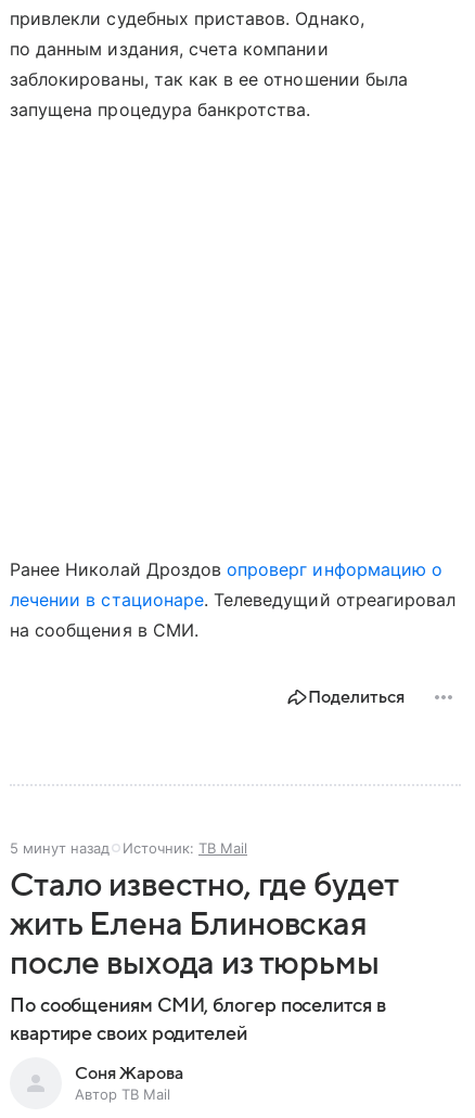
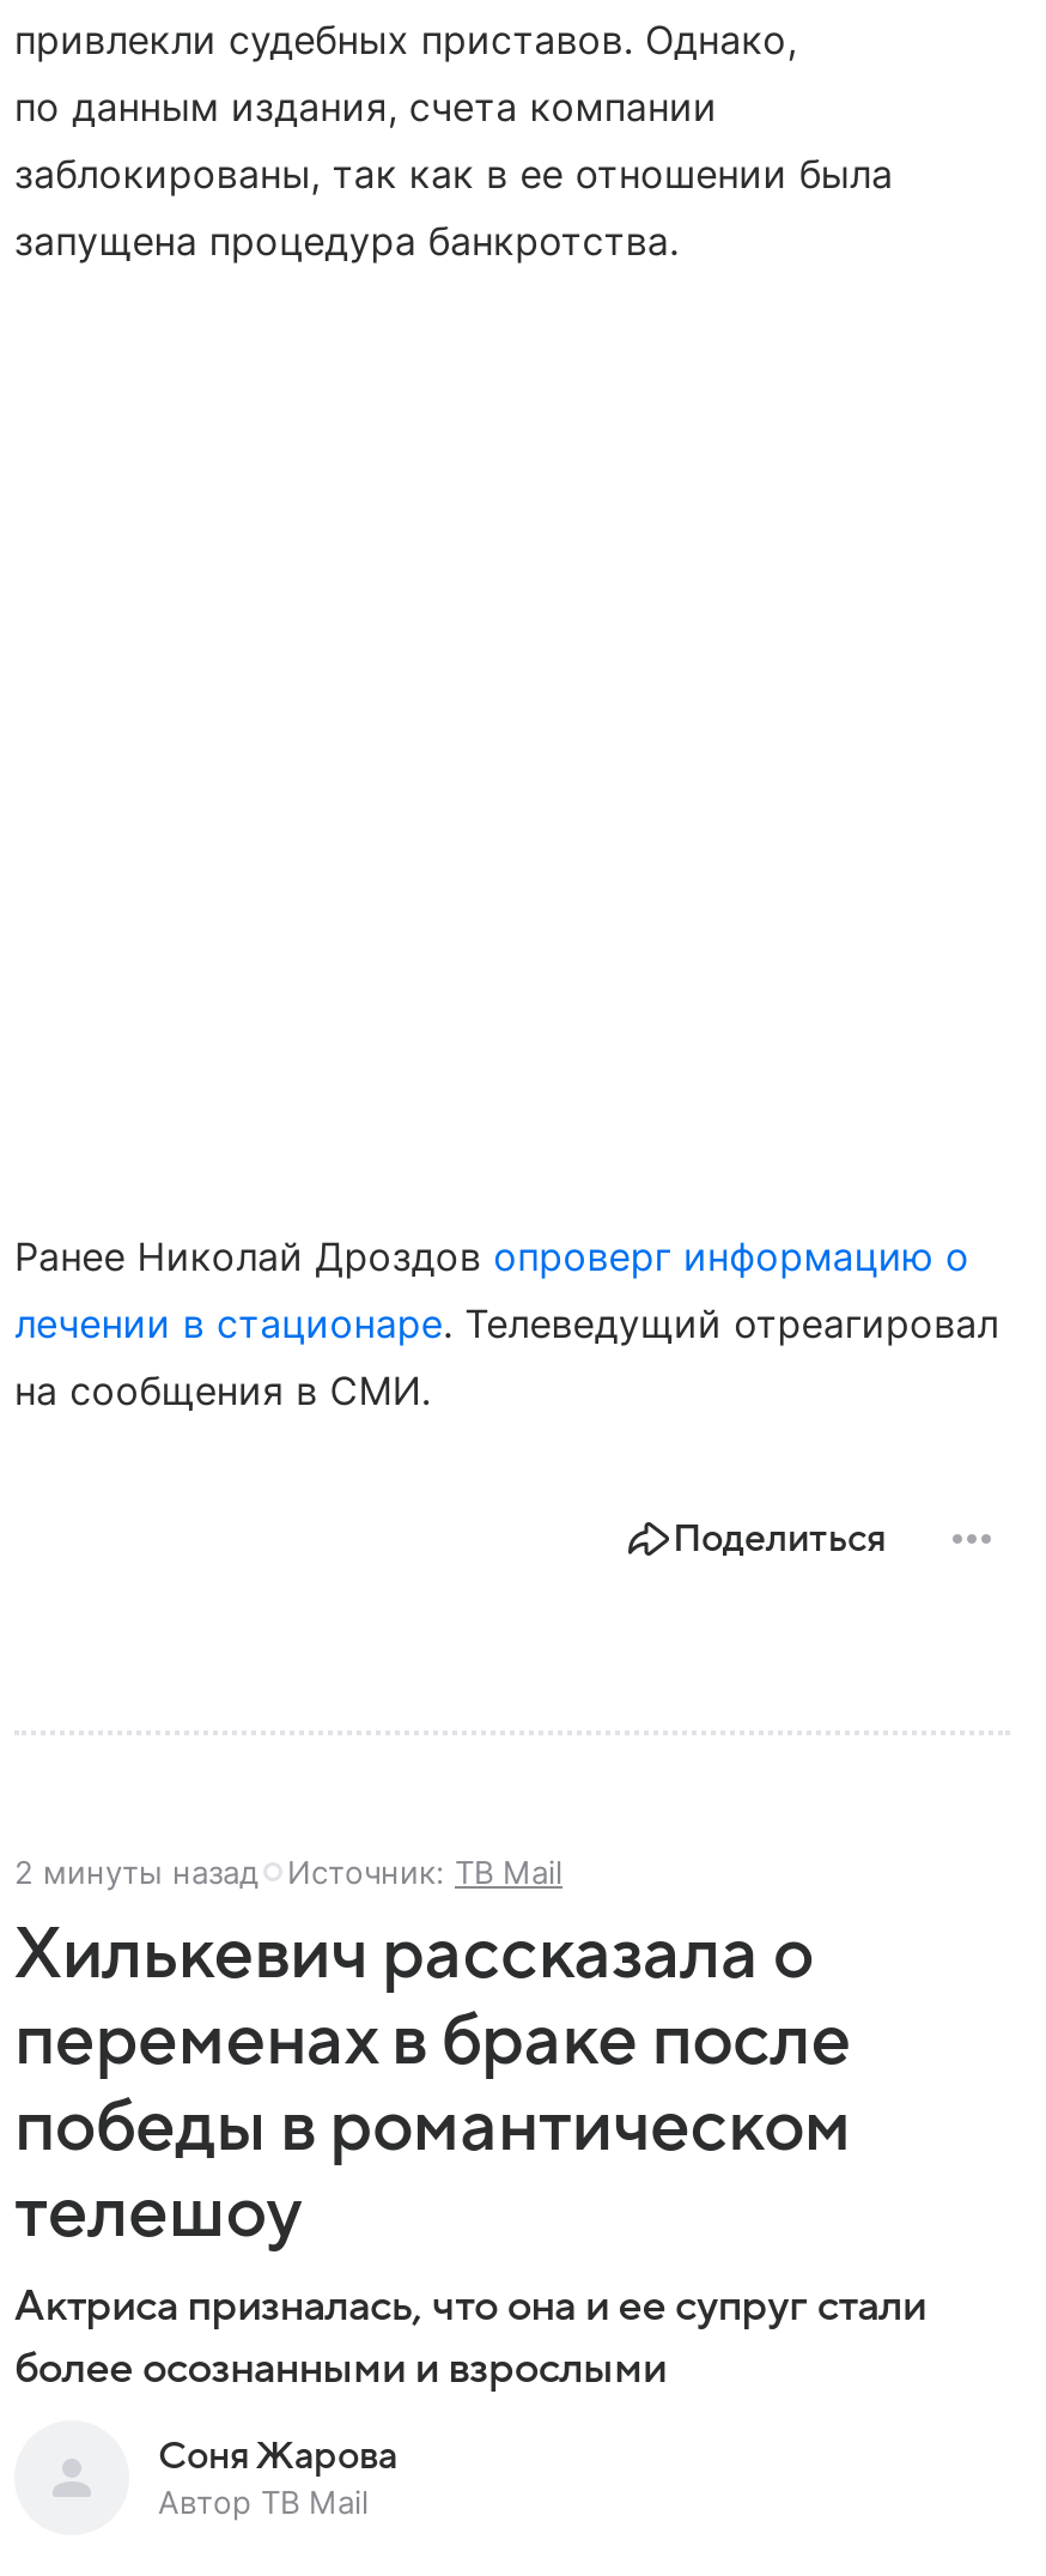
- 5 минут назад Источник: ТВ Mail
+ 2 минуты назад Источник: ТВ Mail

- Стало известно, где будет
- жить Елена Блиновская
- после выхода из тюрьмы
- По сообщениям СМИ, блогер поселится в
- квартире своих родителей
+ Хилькевич рассказала о
+ переменах в браке после
+ победы в романтическом
+ телешоу
+ Актриса призналась, что она и ее супруг стали
+ более осознанными и взрослыми
